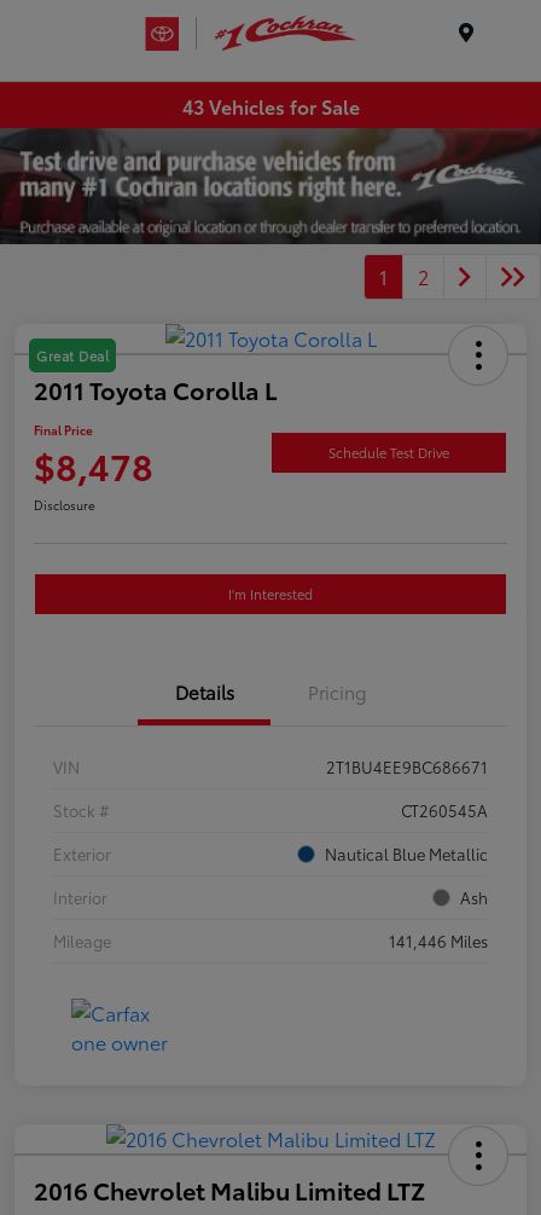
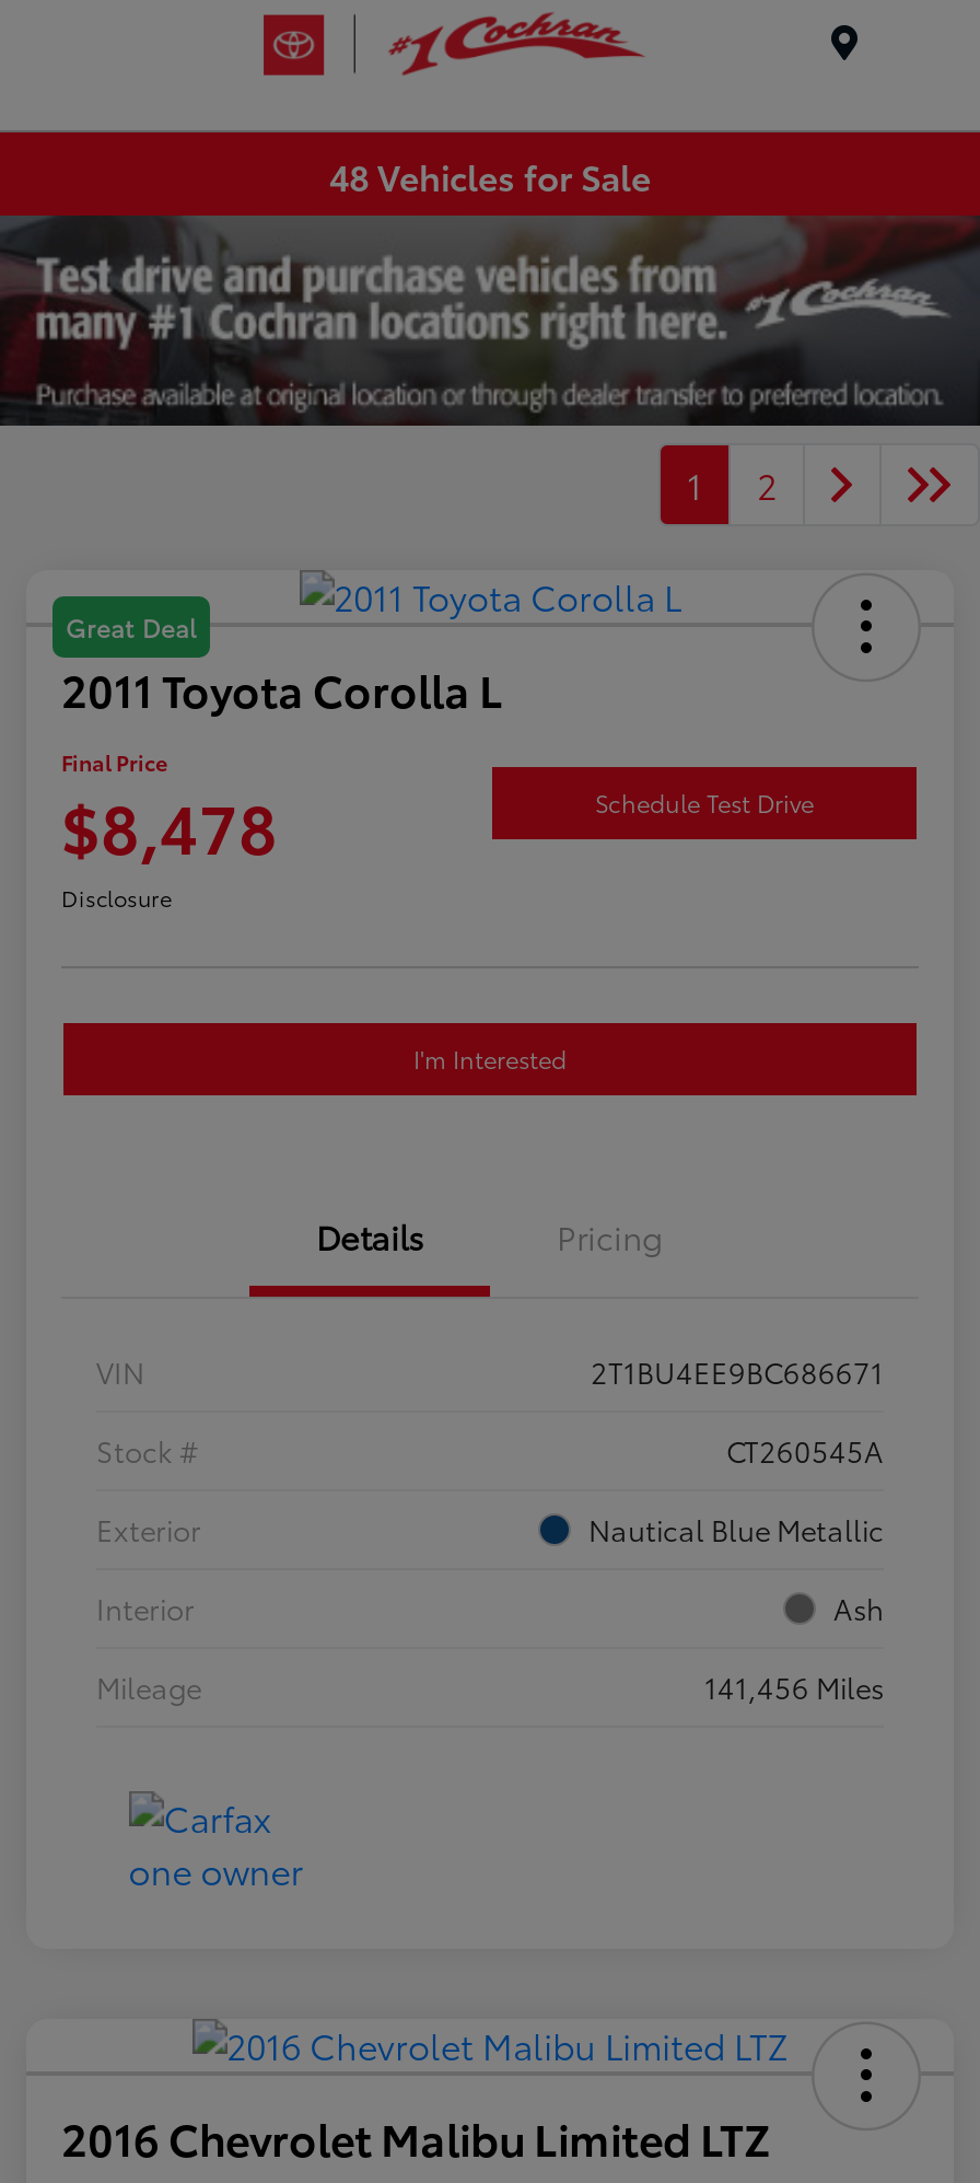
- 43 Vehicles for Sale
+ 48 Vehicles for Sale

- 141,446 Miles
+ 141,456 Miles
